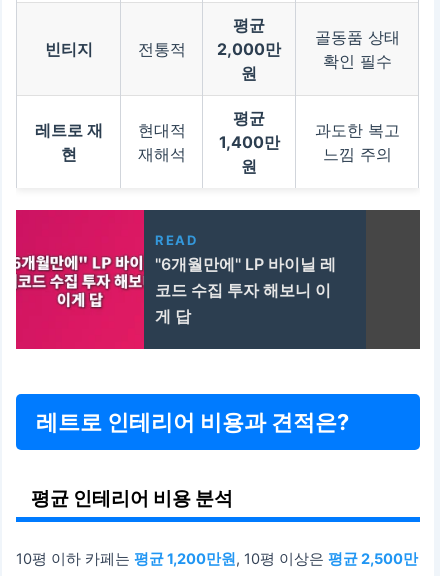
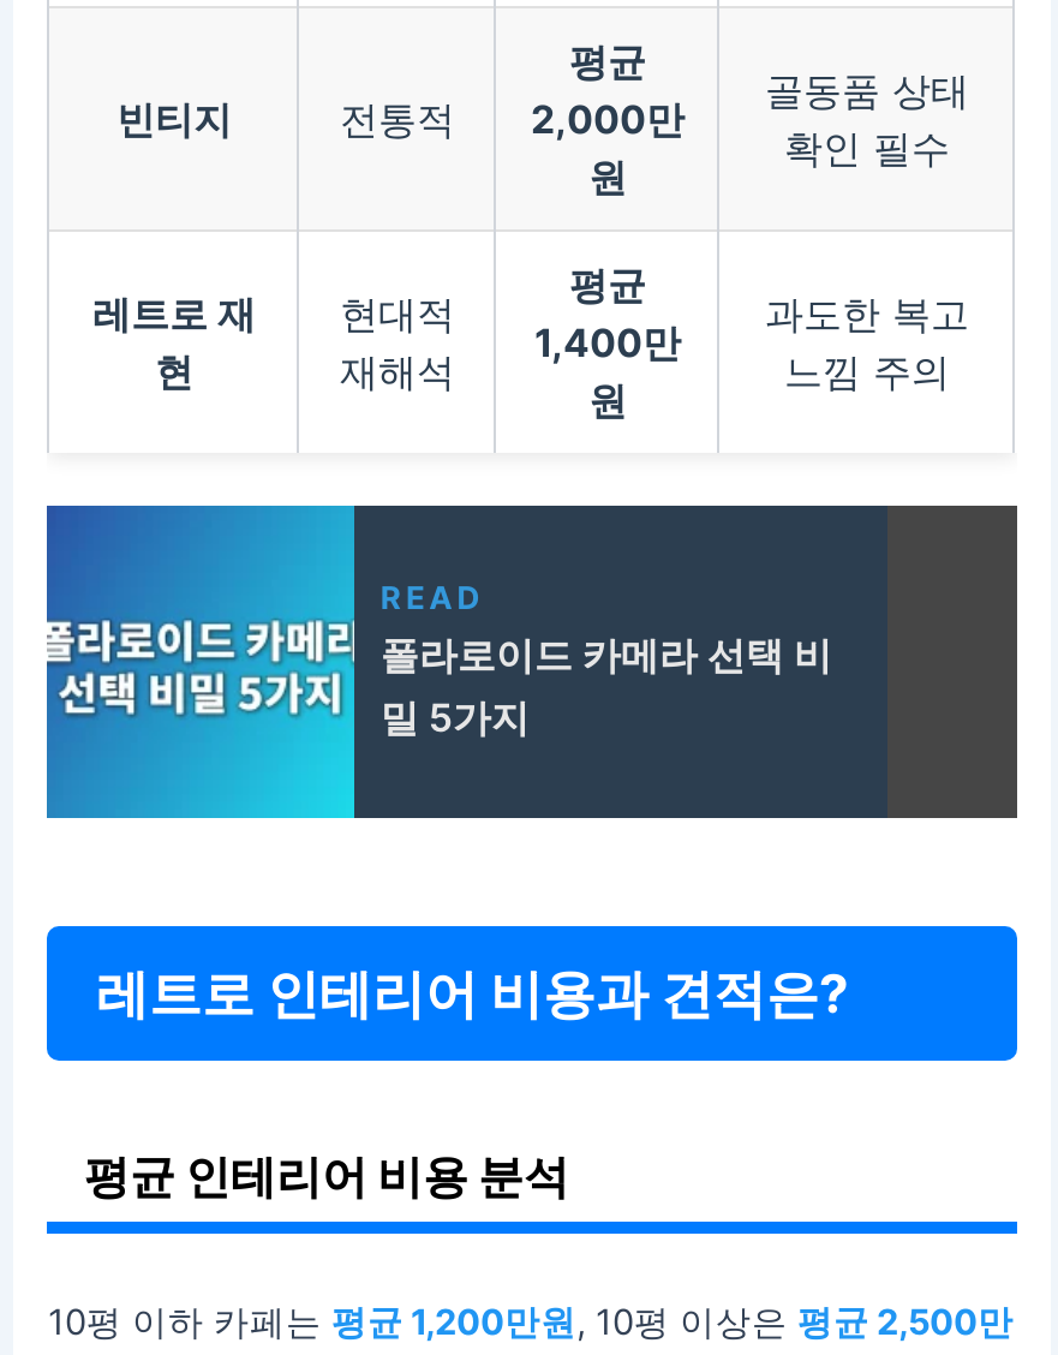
- [image]
- "6개월만에" LP 바이닐 레
- 코드 수집 투자 해보니 이
- 게 답
+ [image]
+ 폴라로이드 카메라 선택 비
+ 밀 5가지
